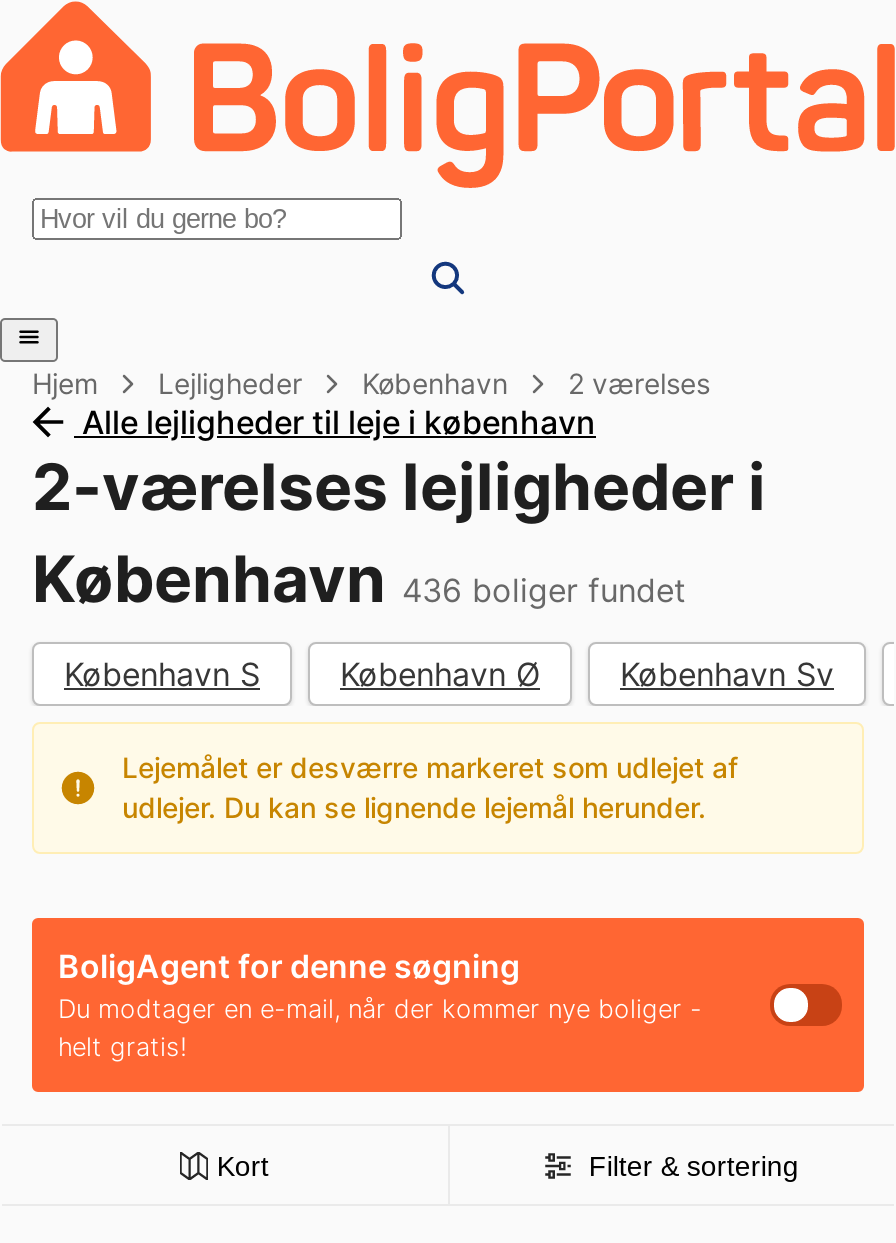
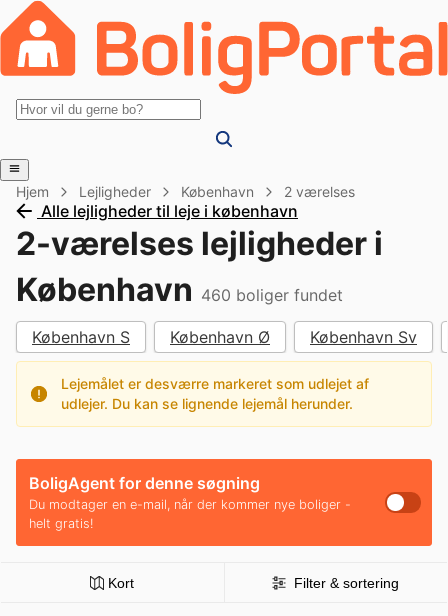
- København 436 boliger fundet
+ København 460 boliger fundet
